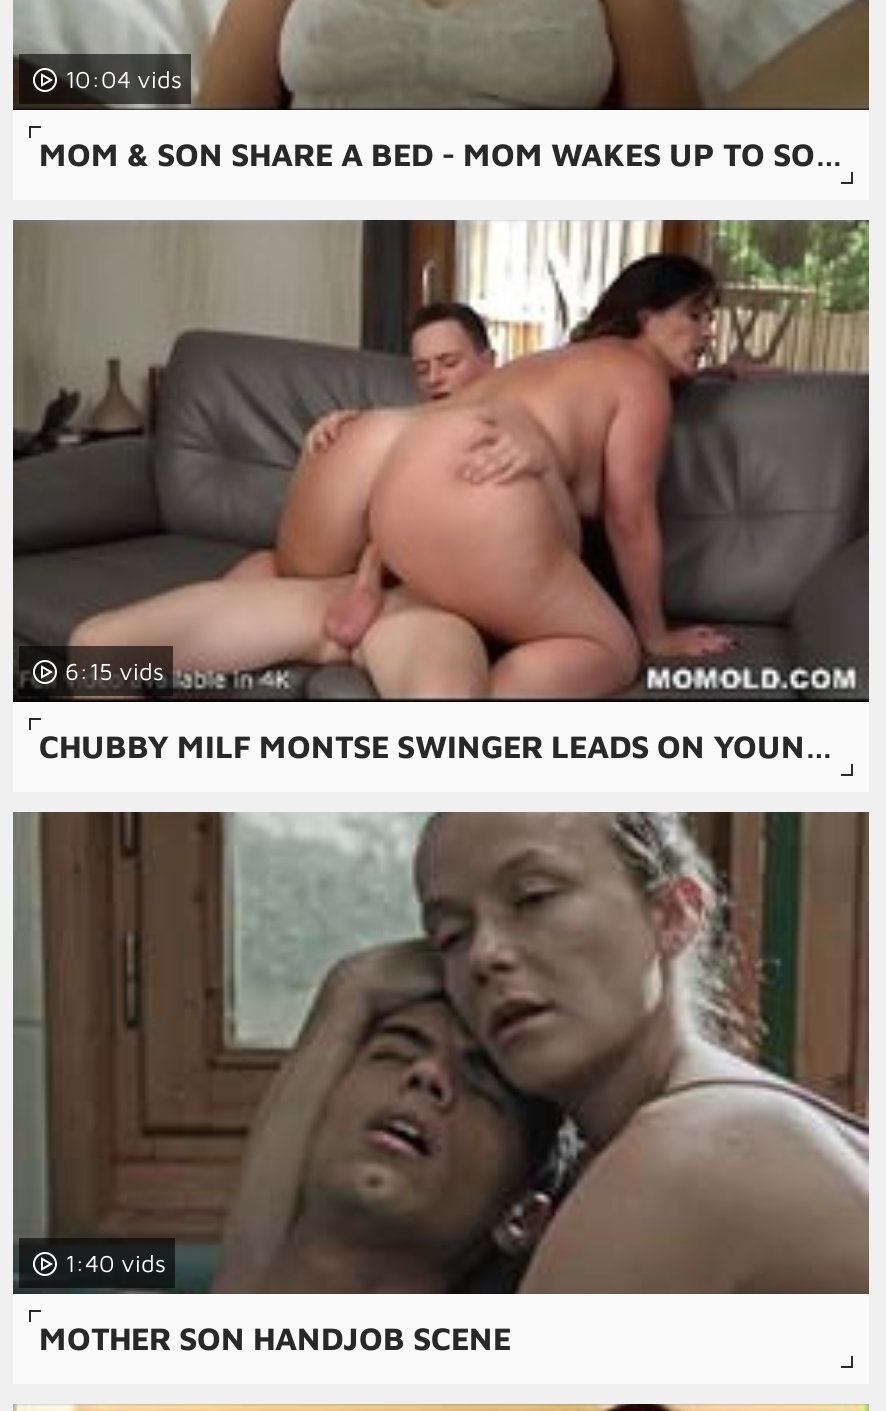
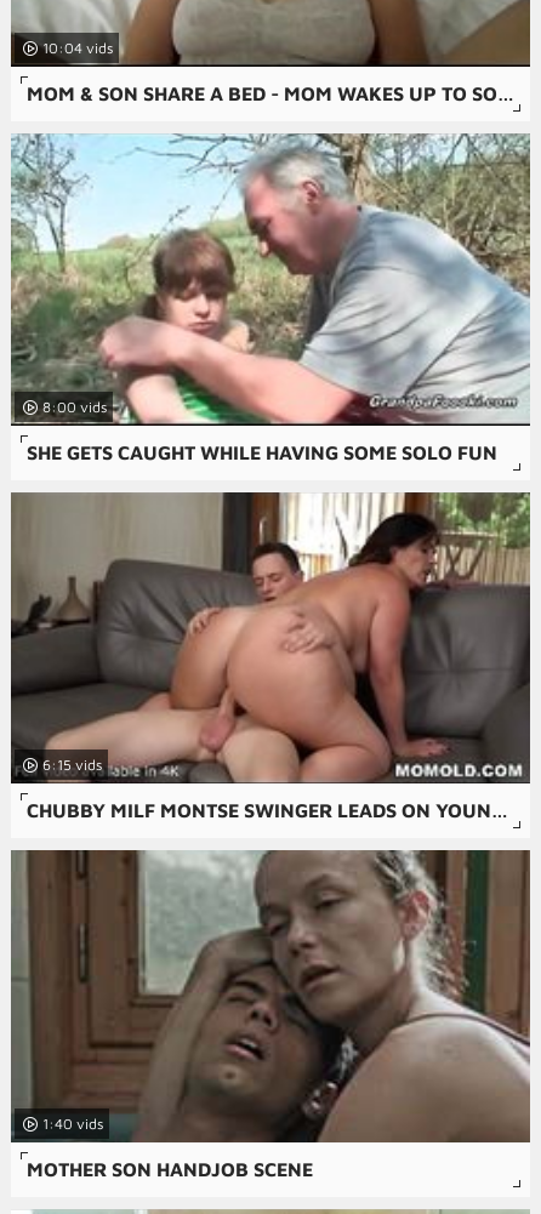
+ [image]
+ 8:00

+ SHE GETS CAUGHT WHILE HAVING SOME SOLO FUN
